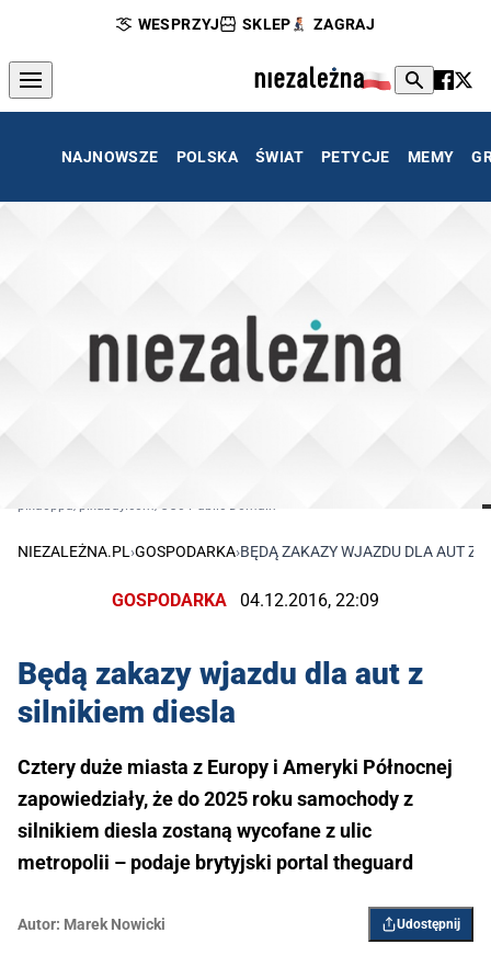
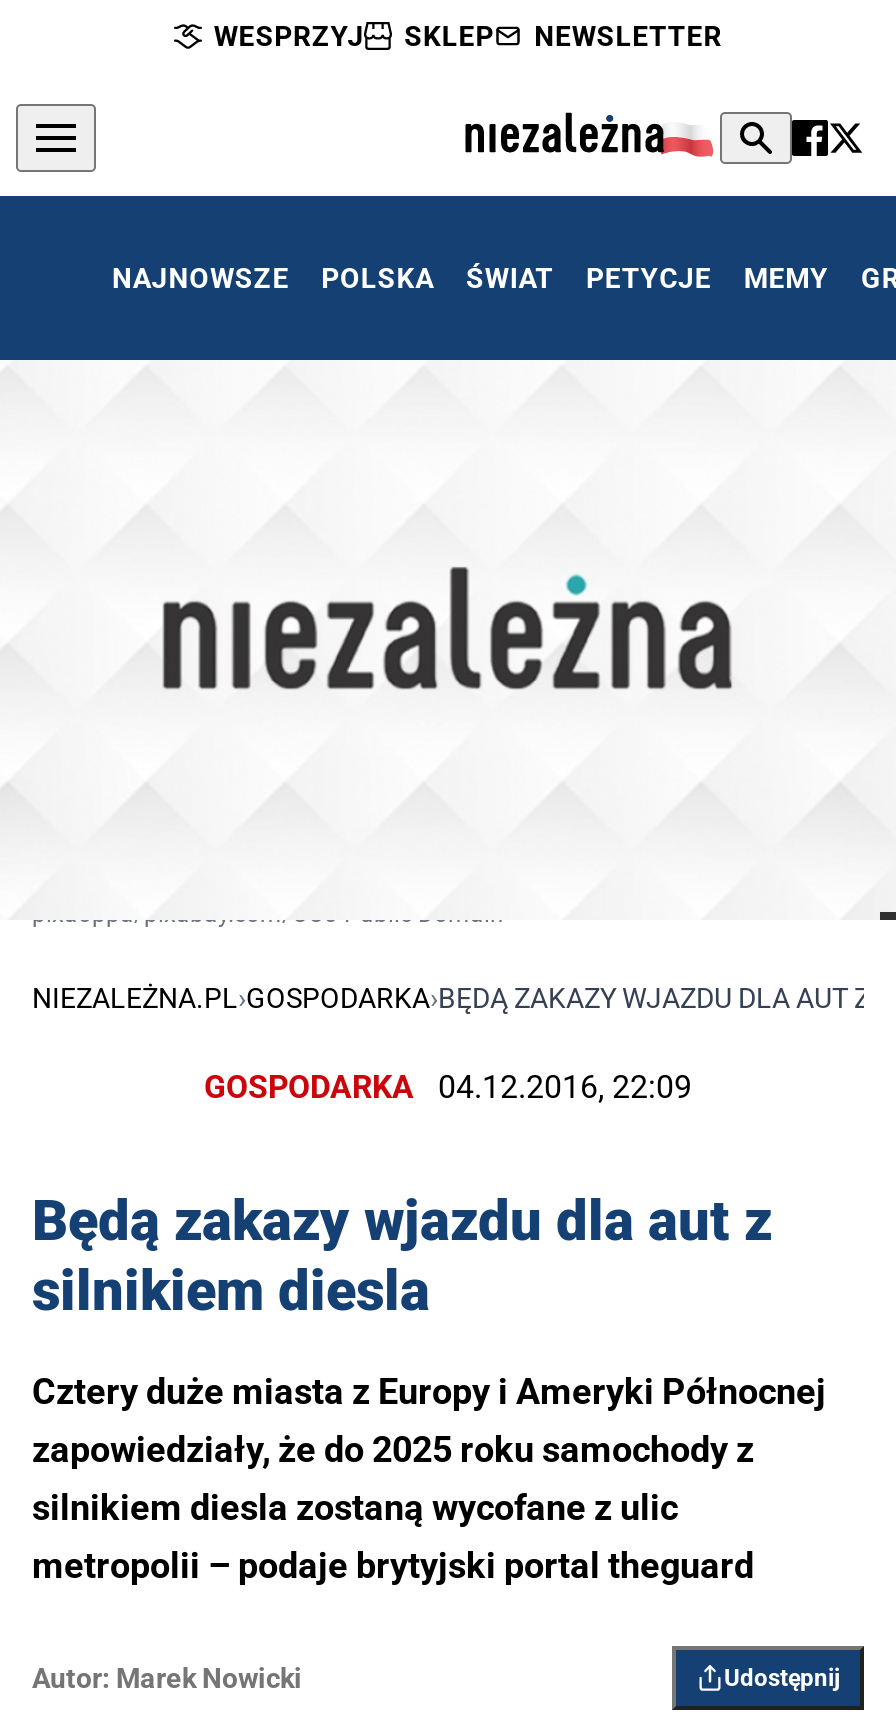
- ZAGRAJ
+ NEWSLETTER
